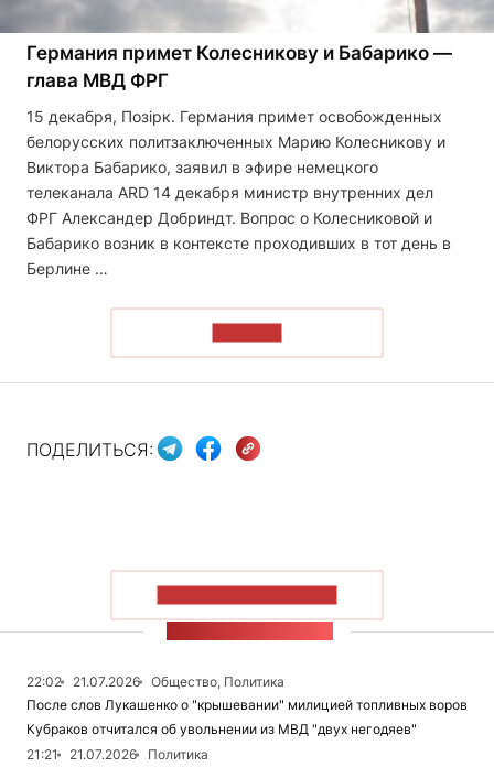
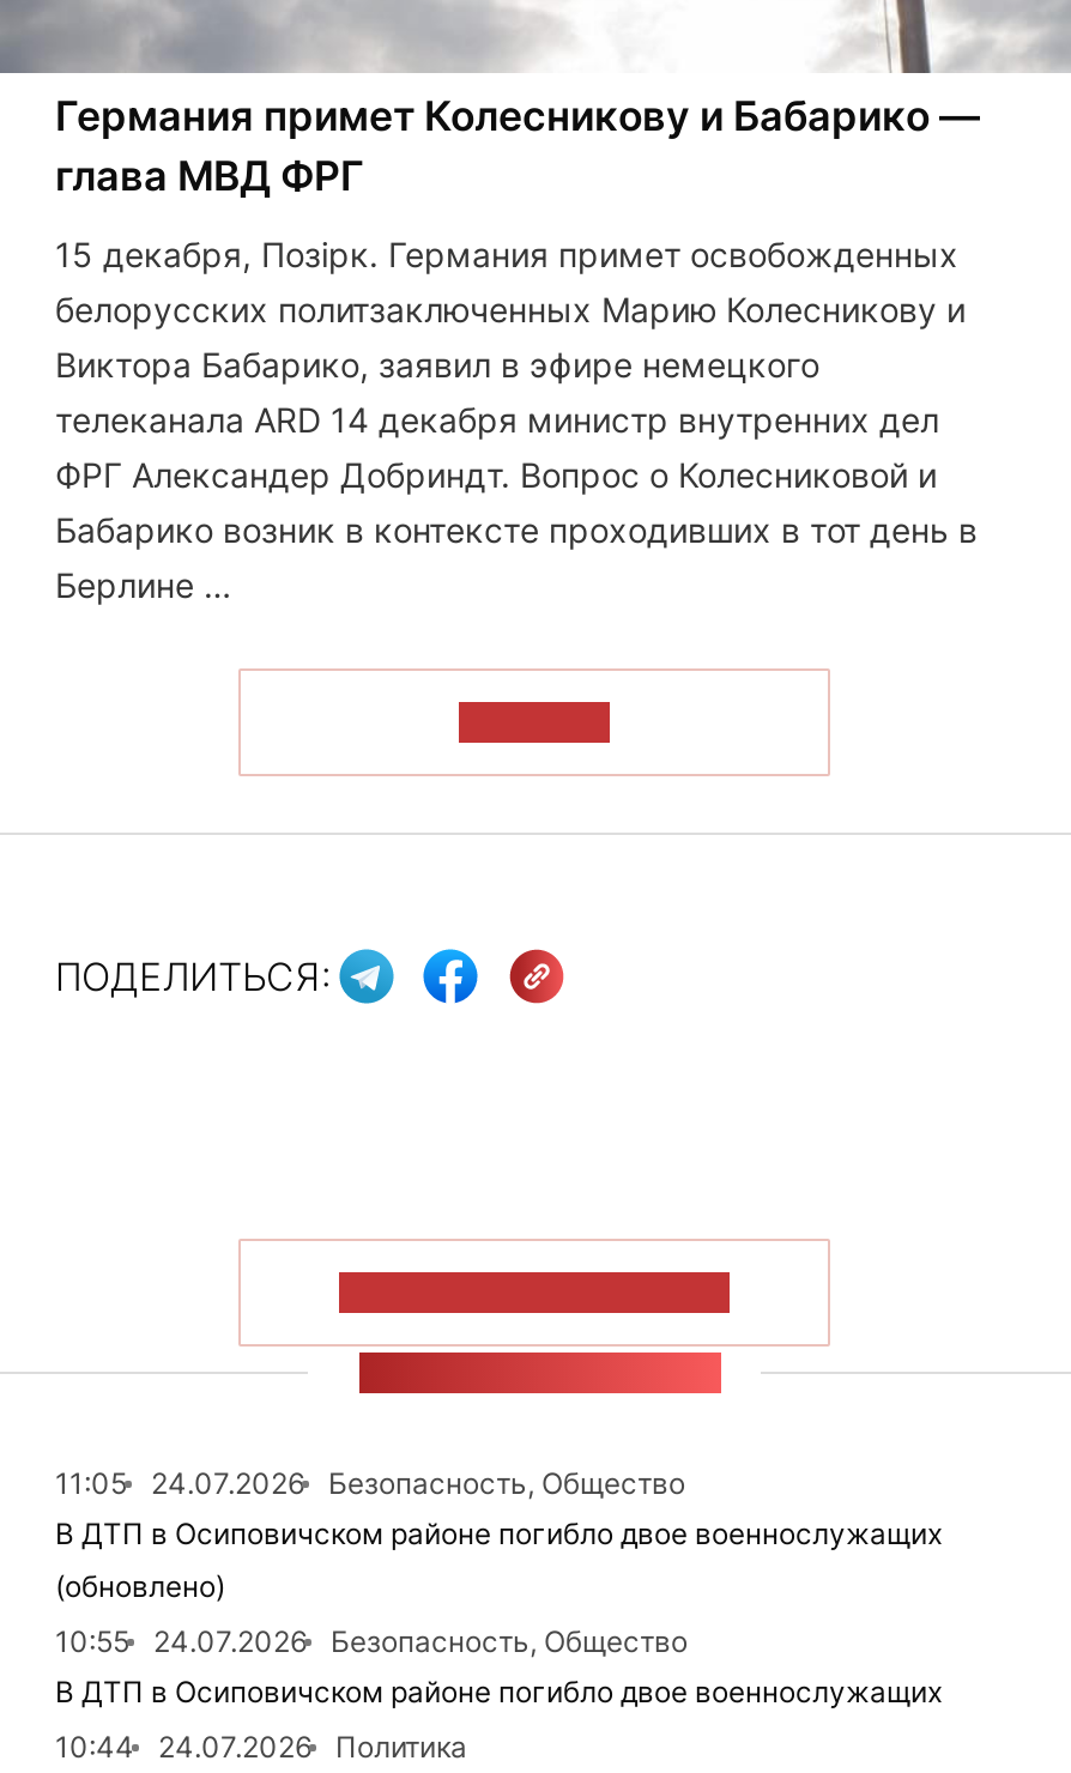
- 22:02
- 21.07.2026
- Общество, Политика
- После слов Лукашенко о "крышевании" милицией топливных воров
- Кубраков отчитался об увольнении из МВД "двух негодяев"
- 21:21
- 21.07.2026
+ 11:05
+ 24.07.2026
+ Безопасность, Общество
+ В ДТП в Осиповичском районе погибло двое военнослужащих
+ (обновлено)
+ 10:55
+ 24.07.2026
+ Безопасность, Общество
+ В ДТП в Осиповичском районе погибло двое военнослужащих
+ 10:44
+ 24.07.2026
